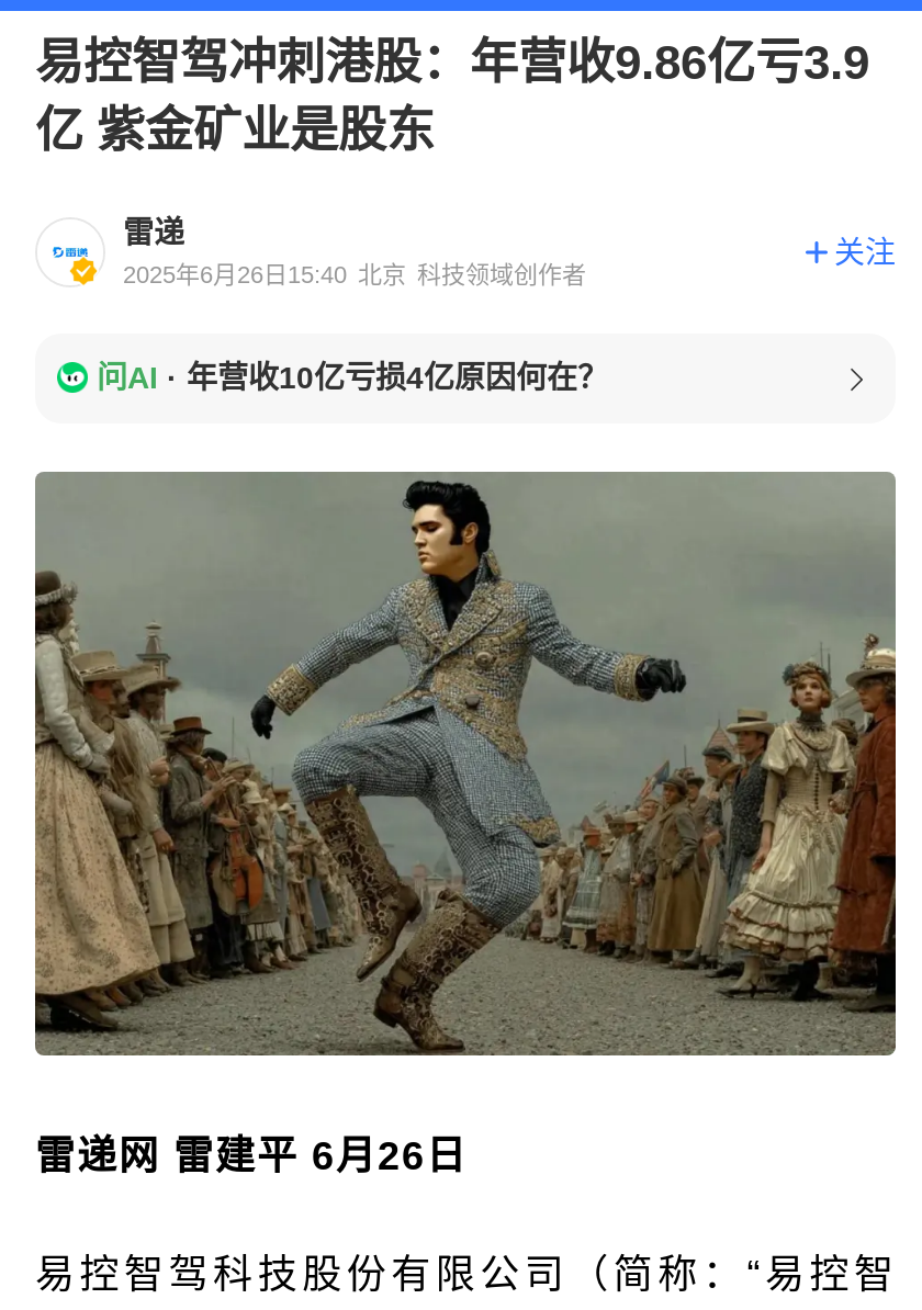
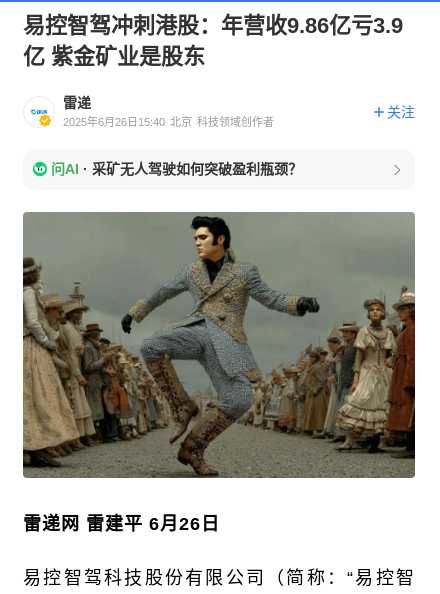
- 问AI ·年营收10亿亏损4亿原因何在？
+ 问AI ·采矿无人驾驶如何突破盈利瓶颈？
